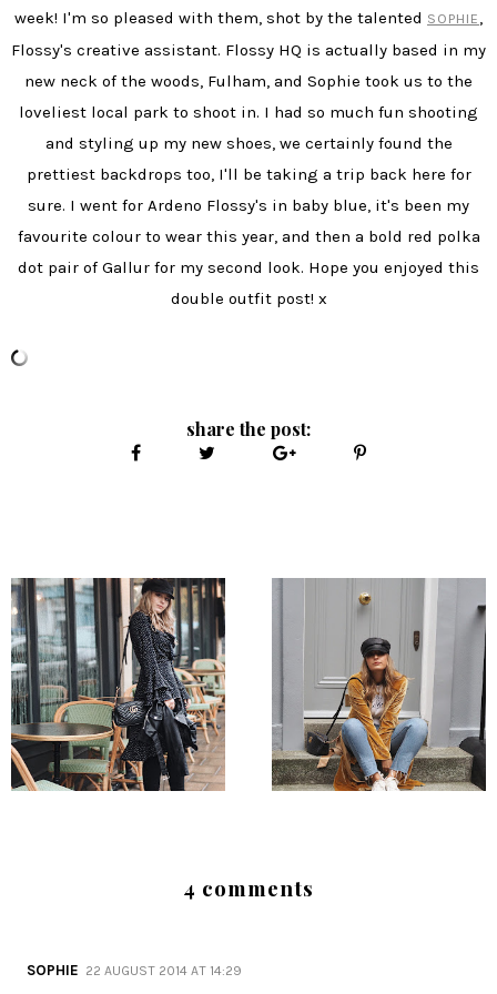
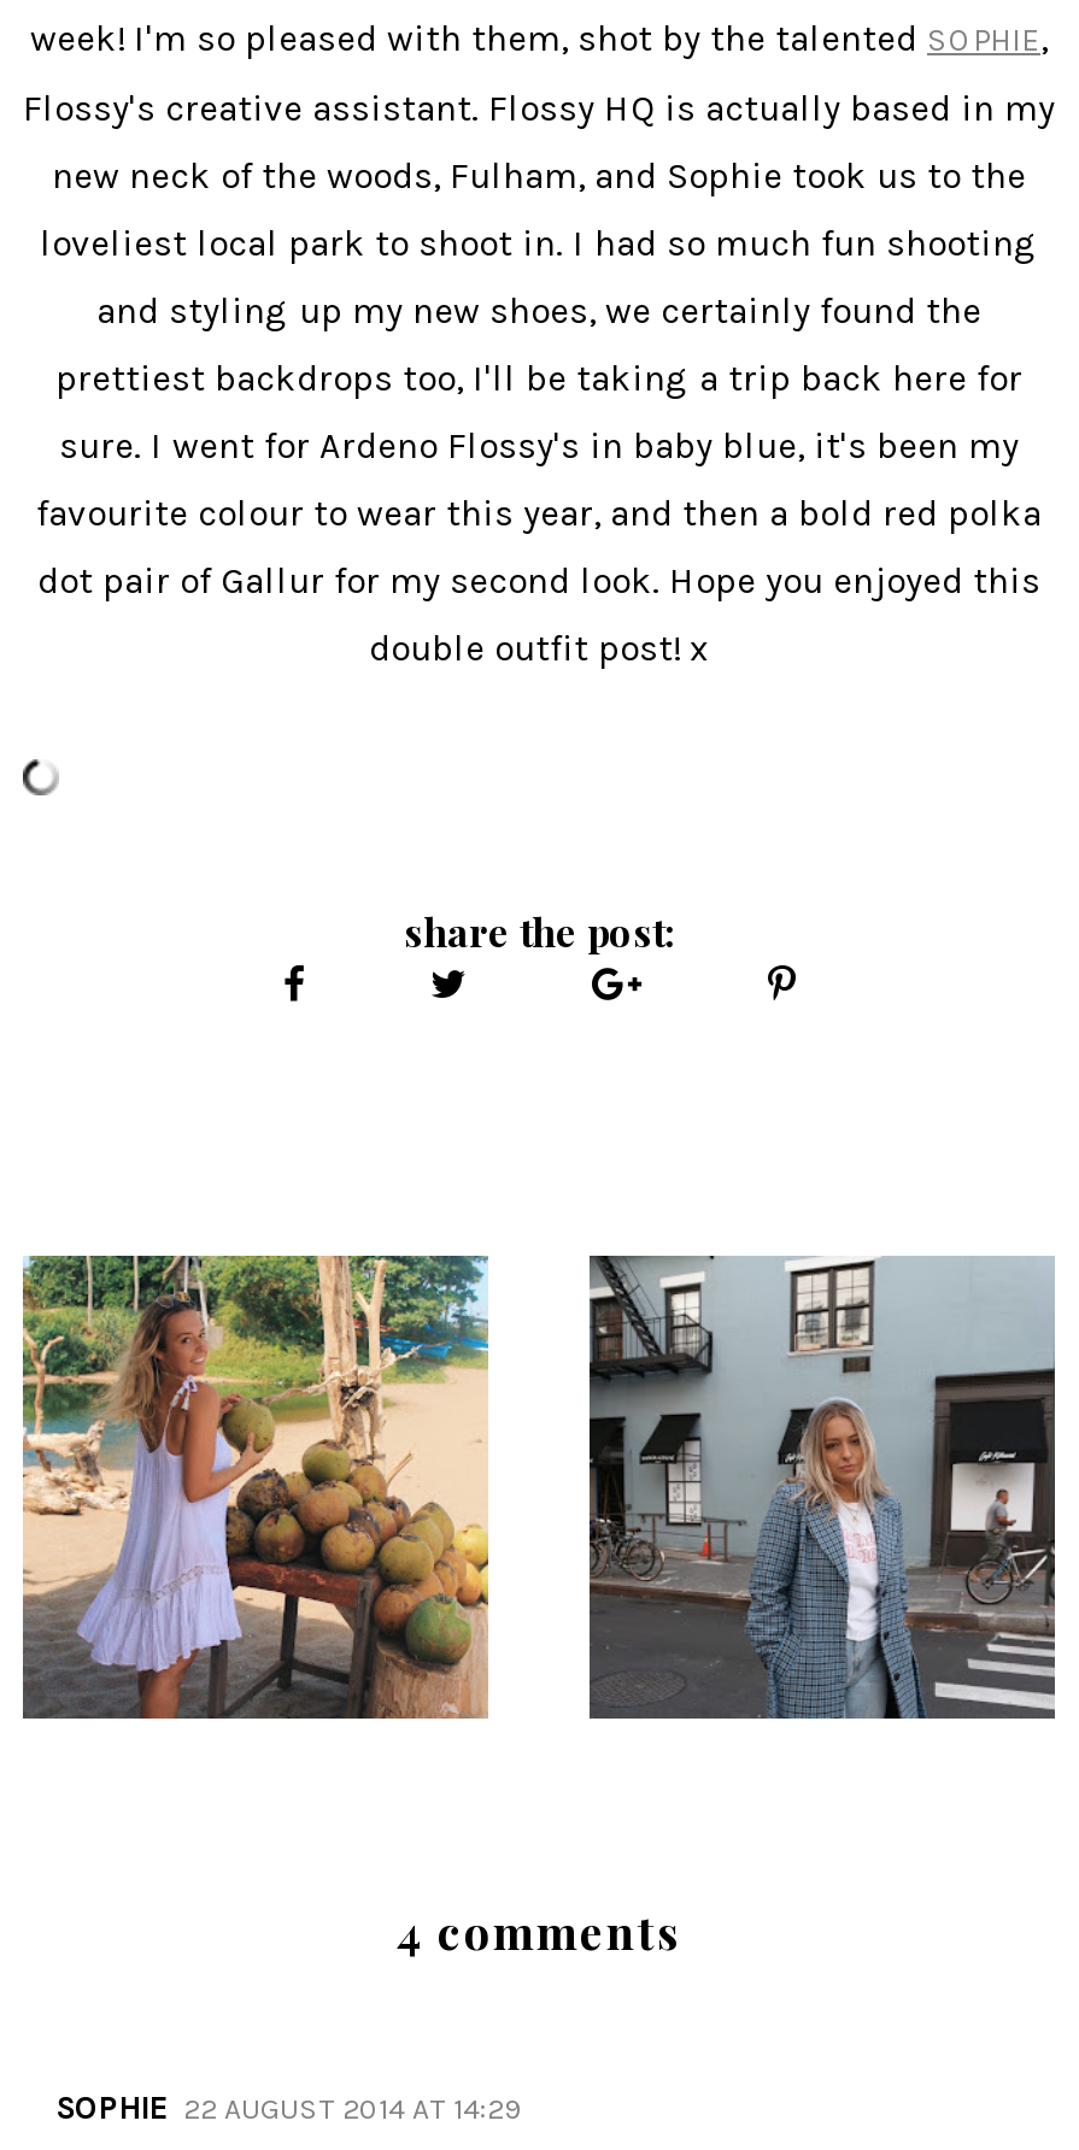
- [image]
+ [image]

- [image]
+ [image]
